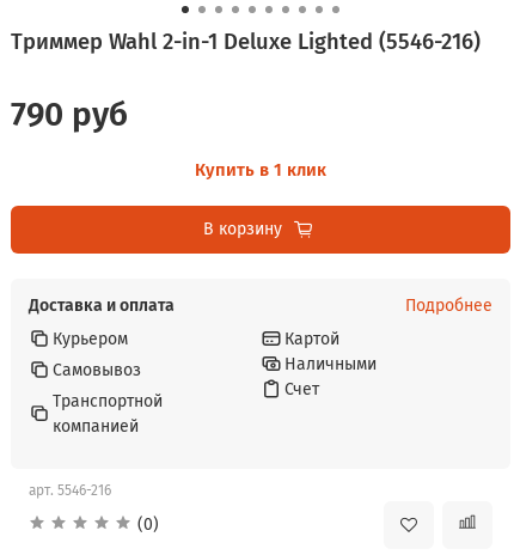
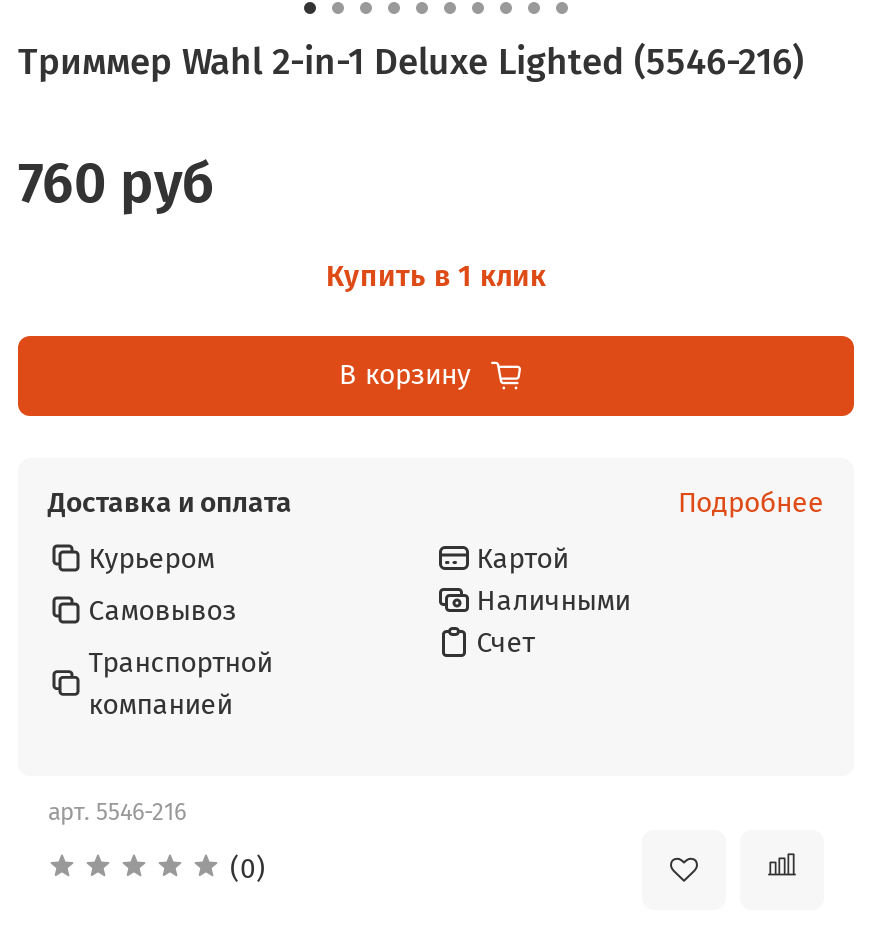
- 790 руб
+ 760 руб
